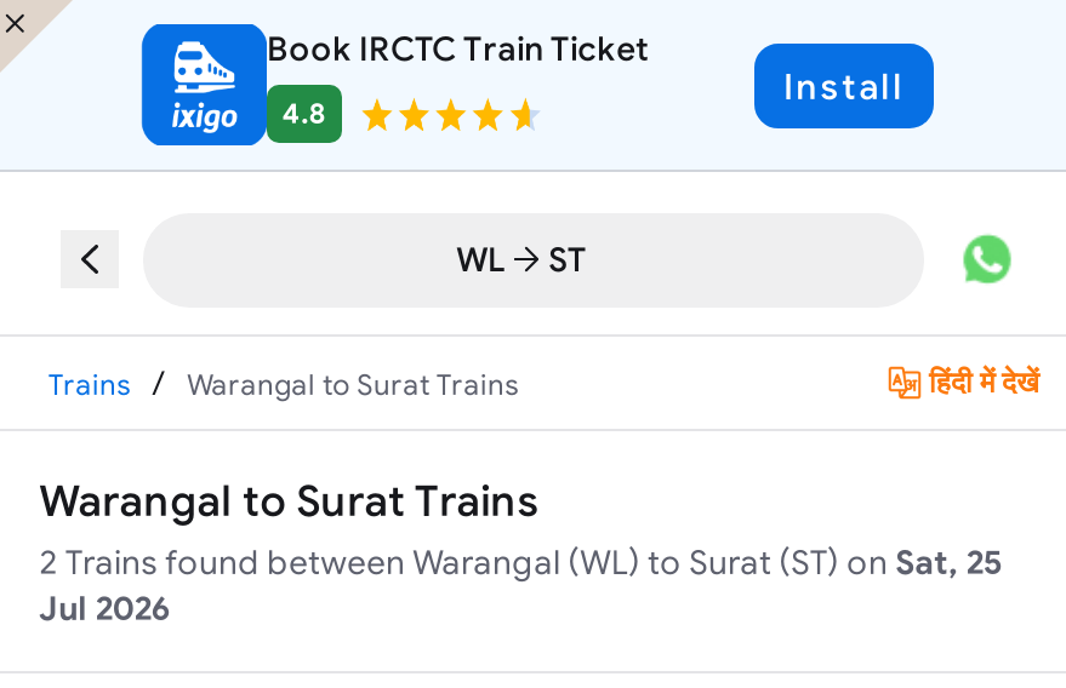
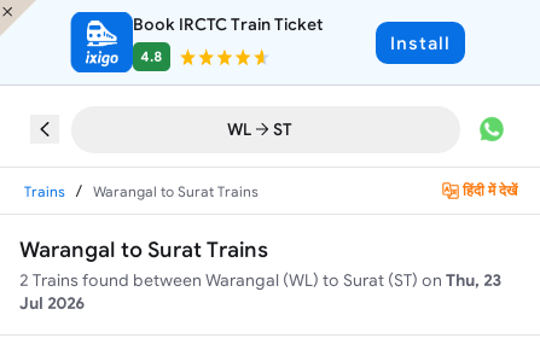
- 2 Trains found between Warangal (WL) to Surat (ST) on Sat, 25
+ 2 Trains found between Warangal (WL) to Surat (ST) on Thu, 23
